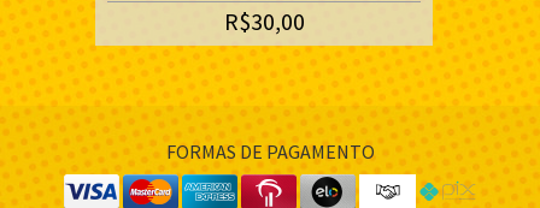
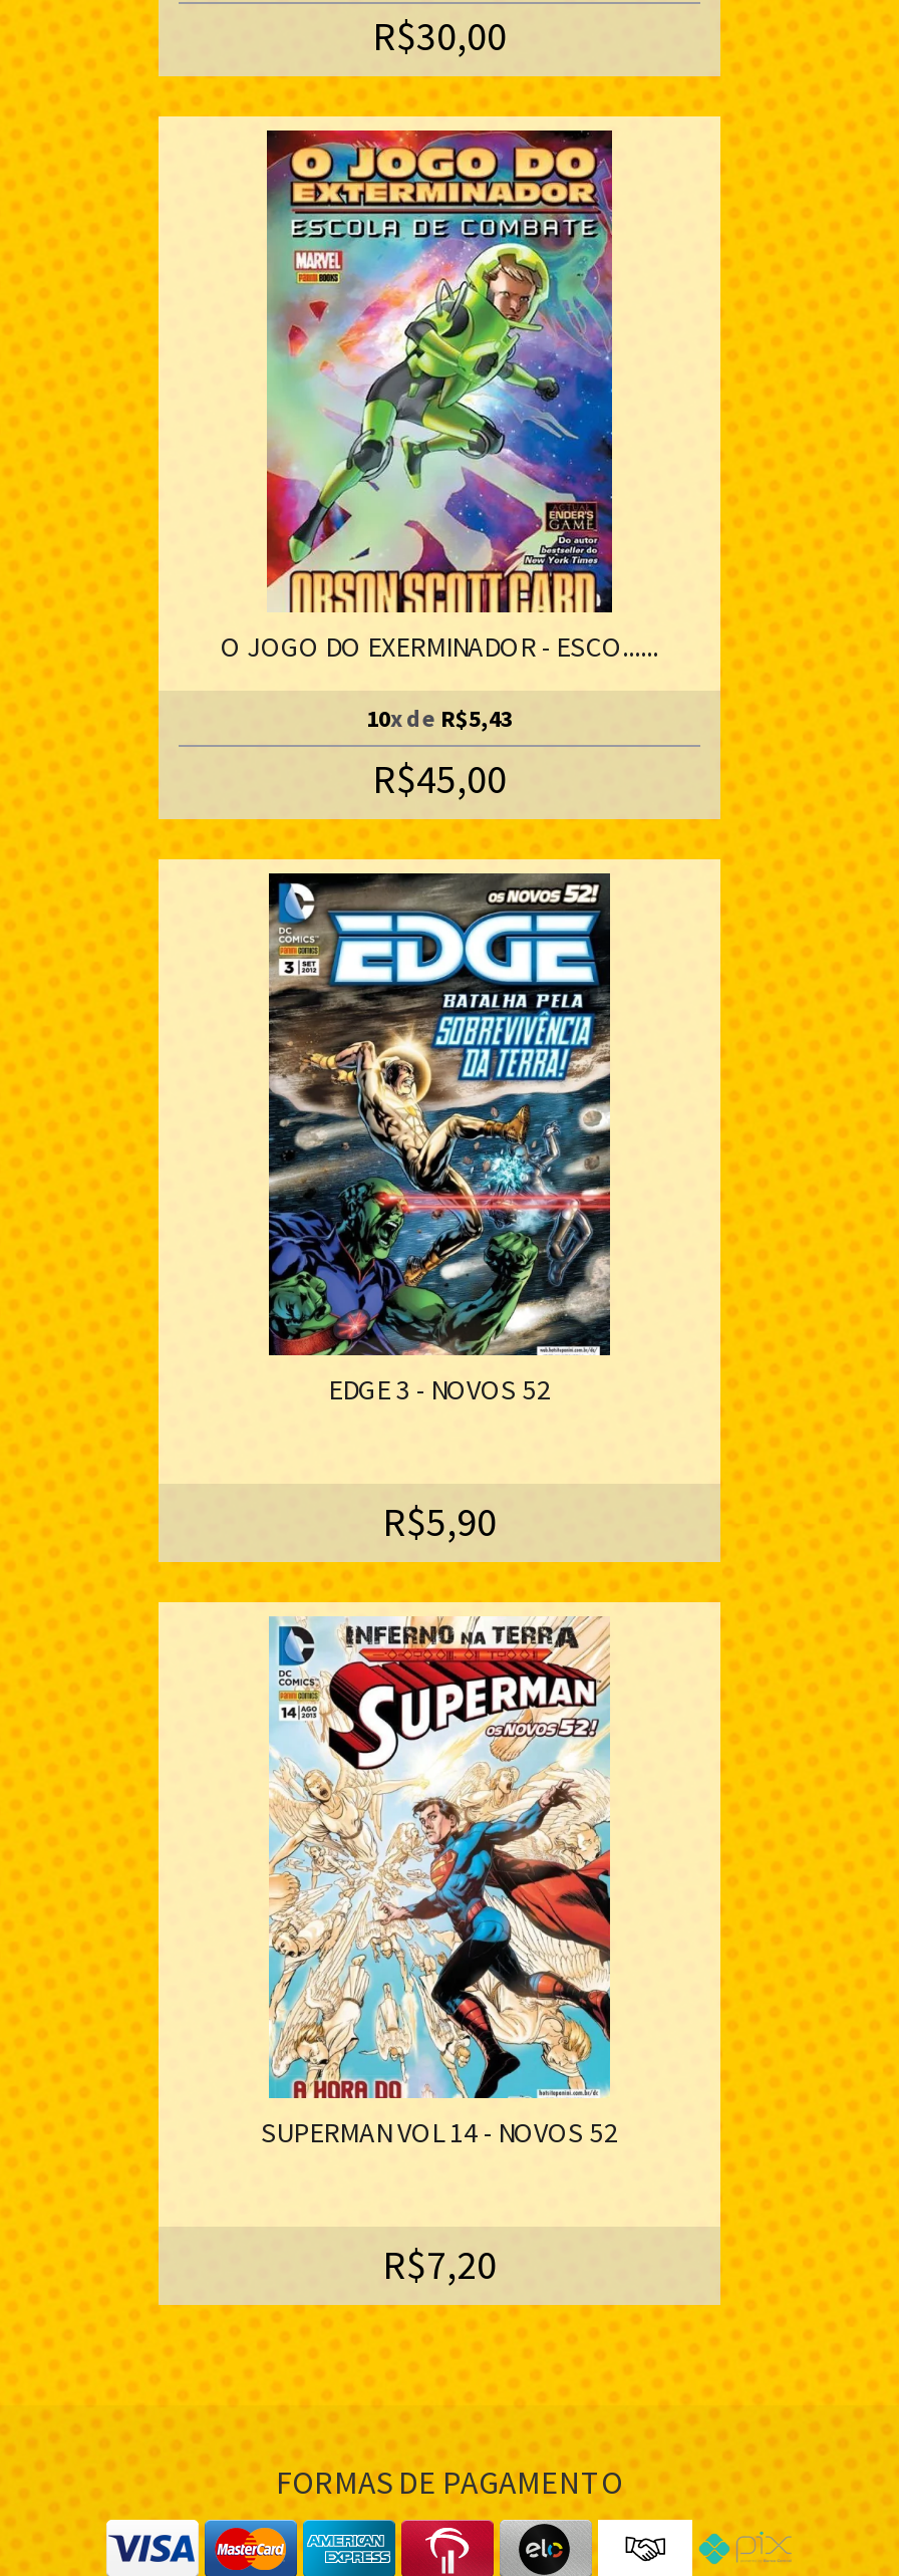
+ [image]
+ O JOGO DO EXERMINADOR - ESCO......
+ 10x de R$5,43
+ R$45,00

+ SUPERMAN VOL 14 - NOVOS 52
+ R$7,20

+ EDGE 3 - NOVOS 52
+ R$5,90
